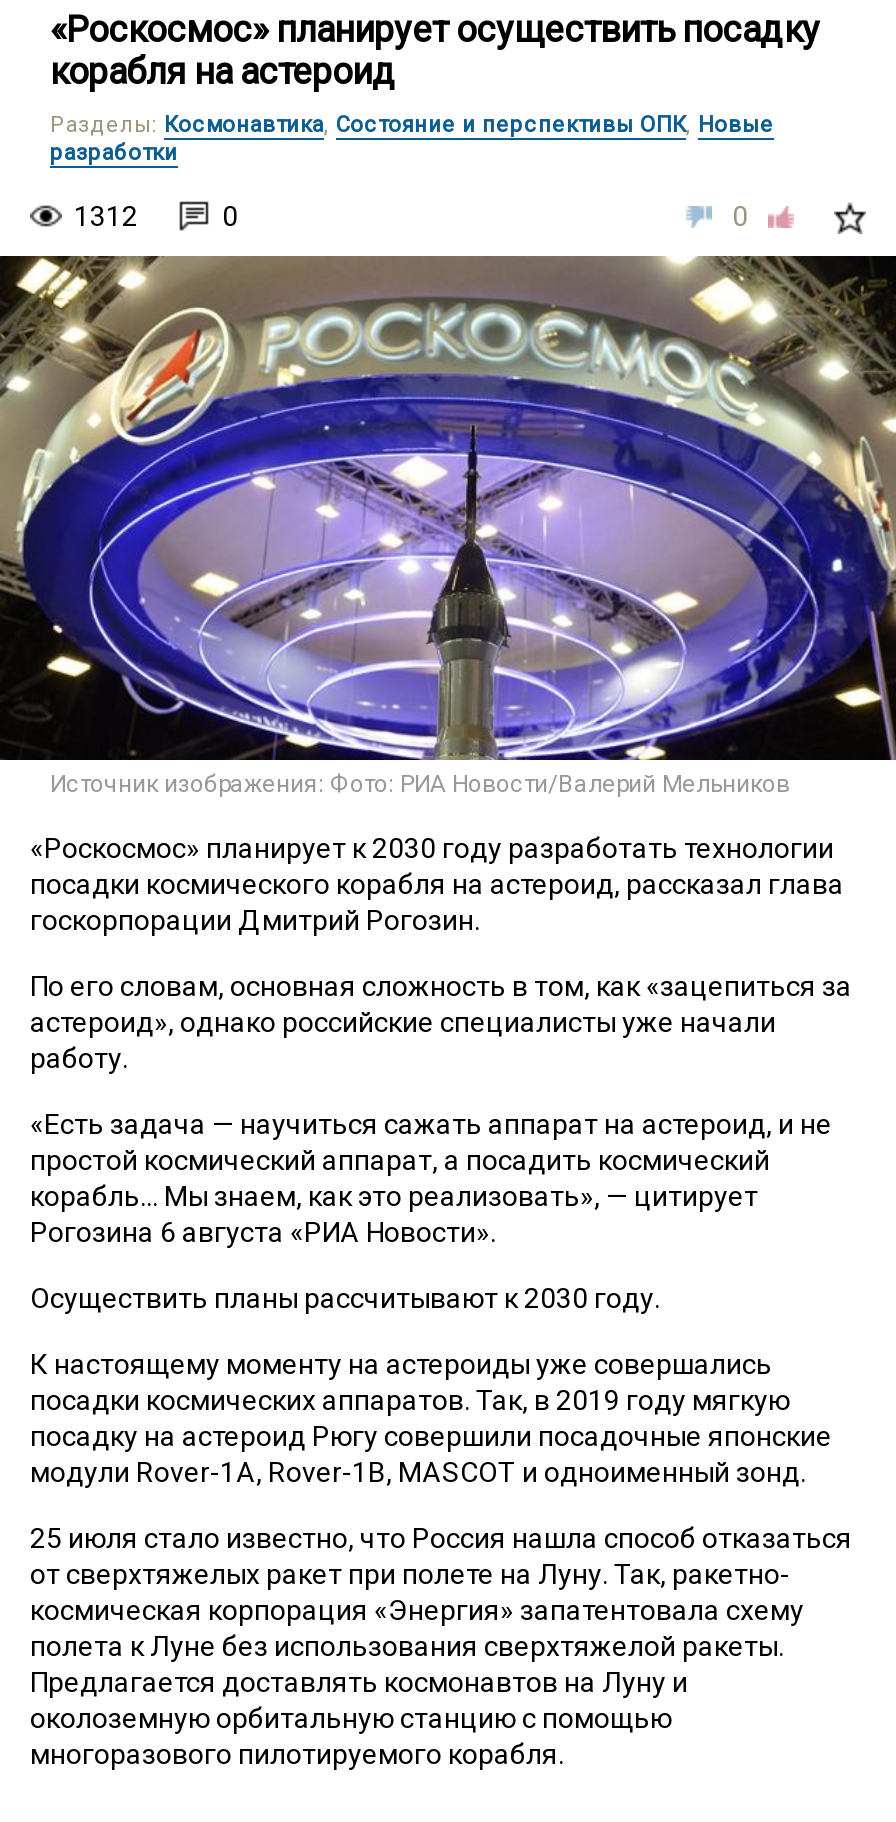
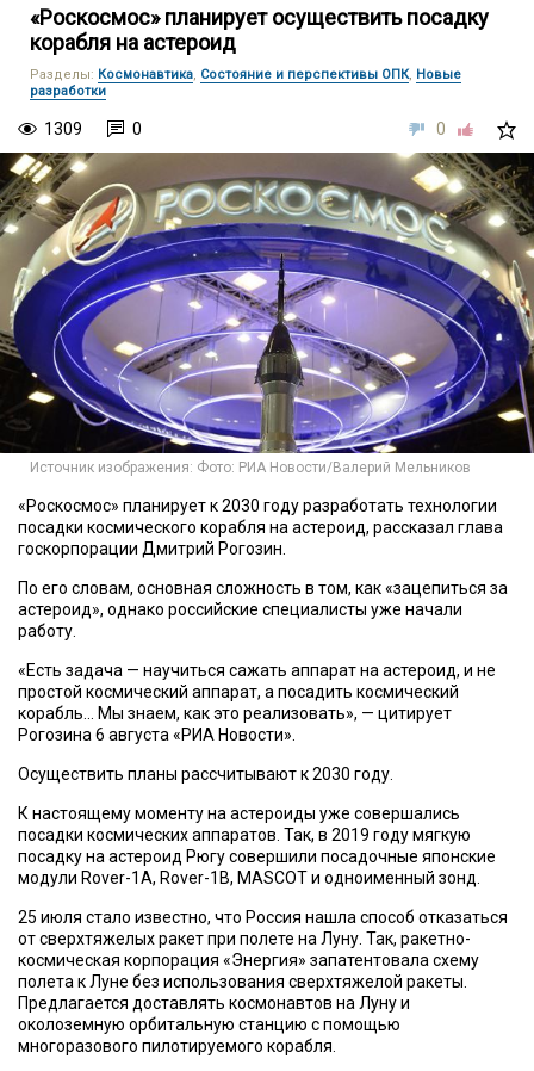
- 1312
+ 1309
